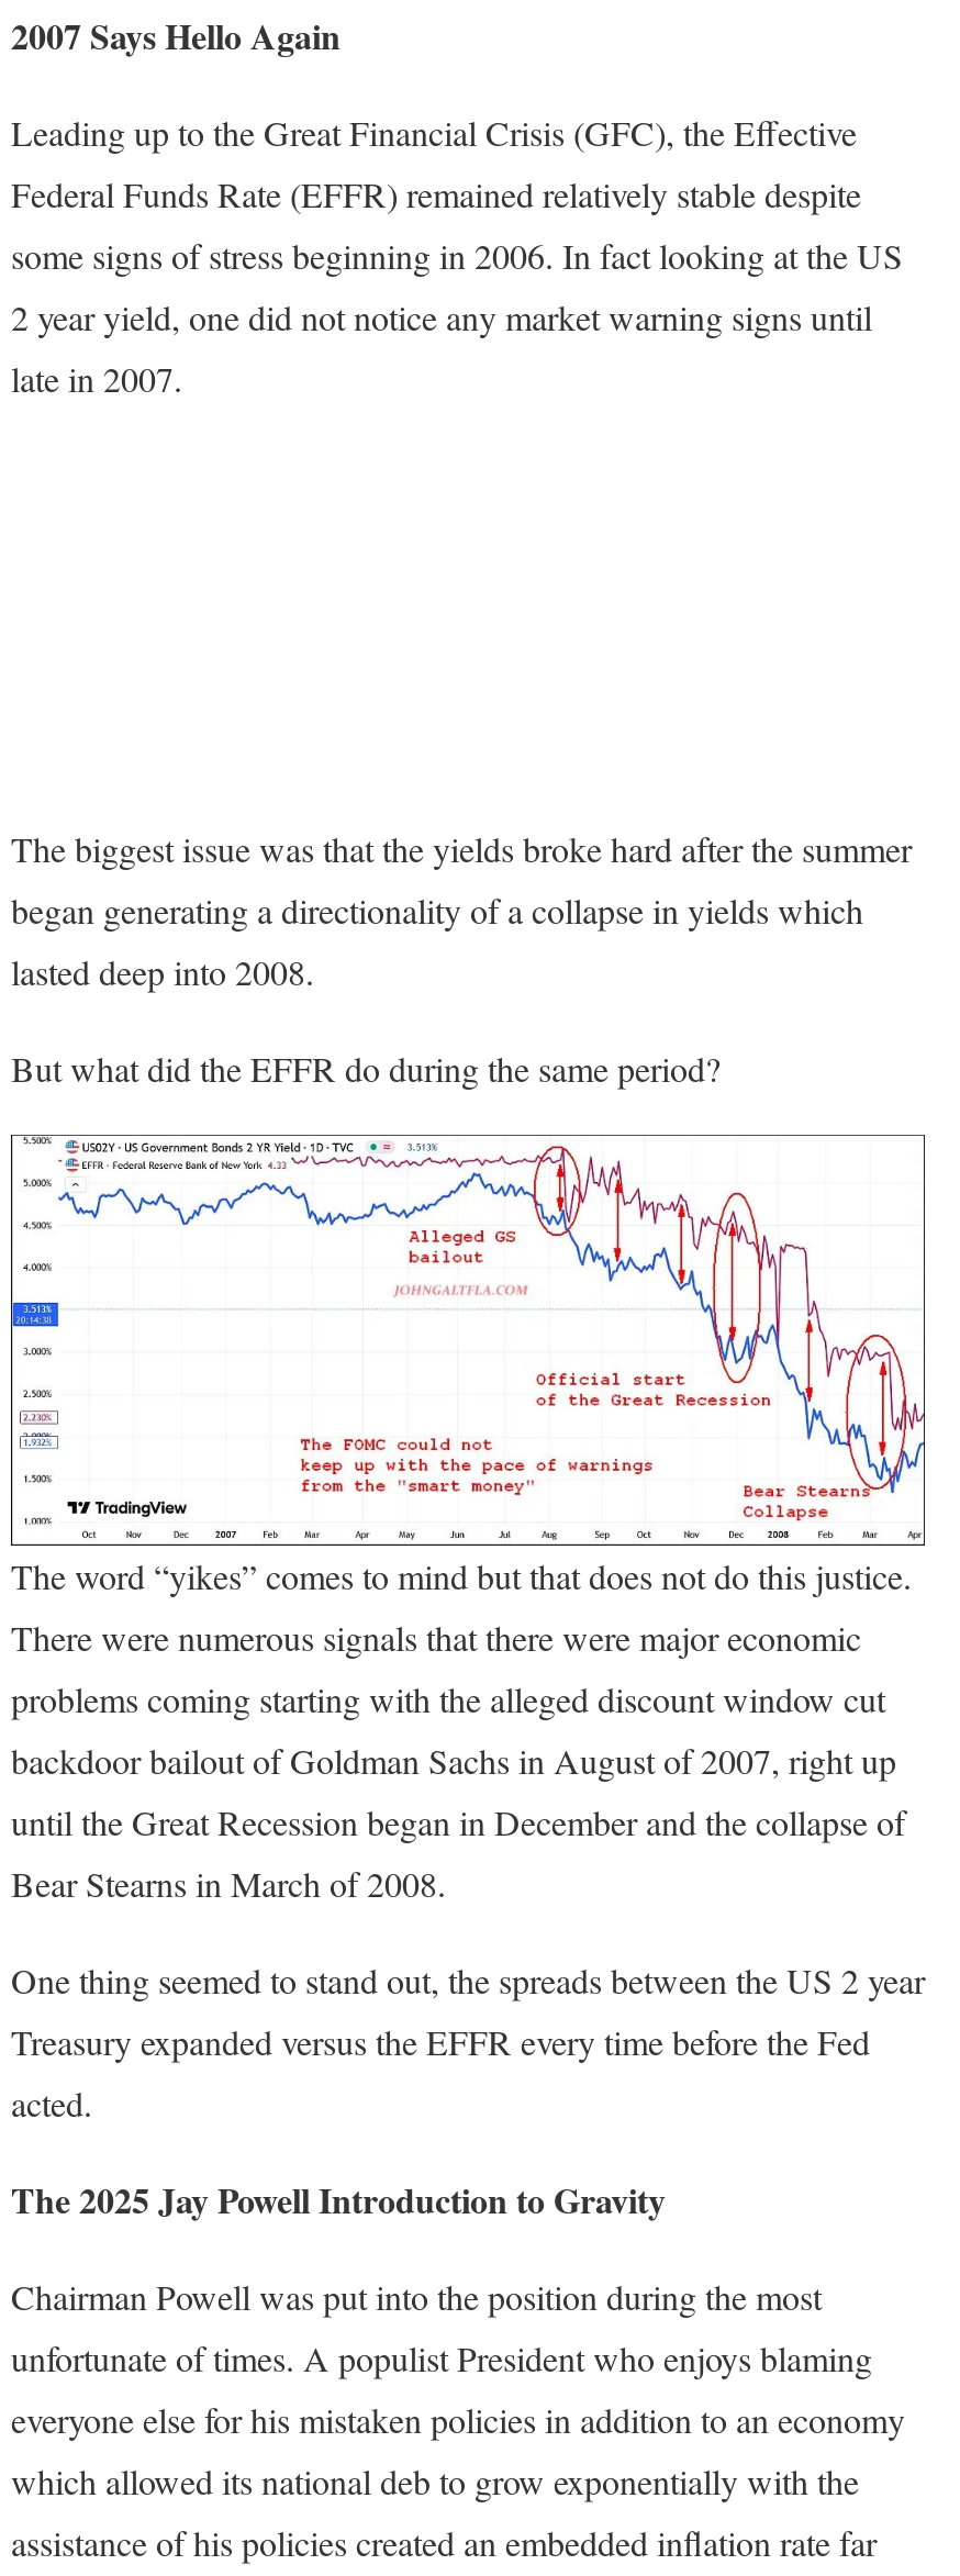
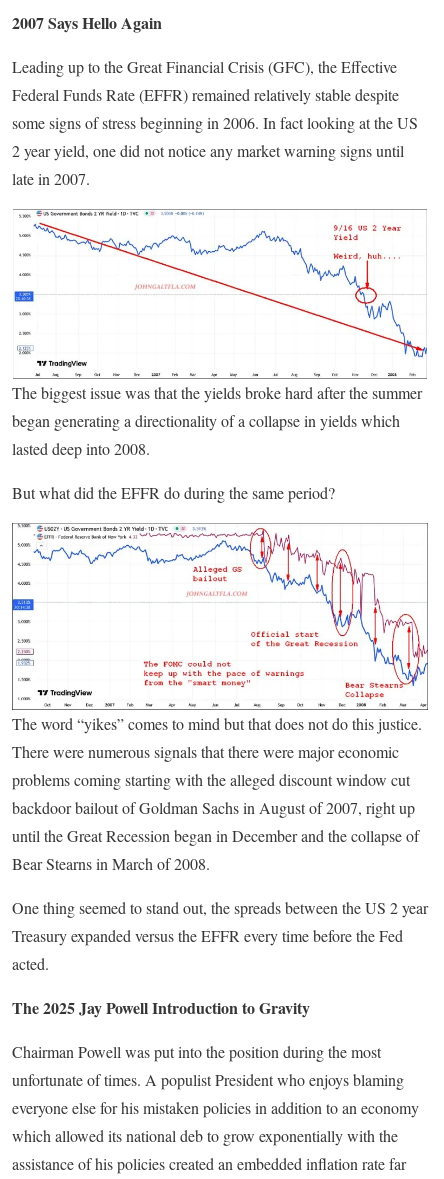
+ [image]
